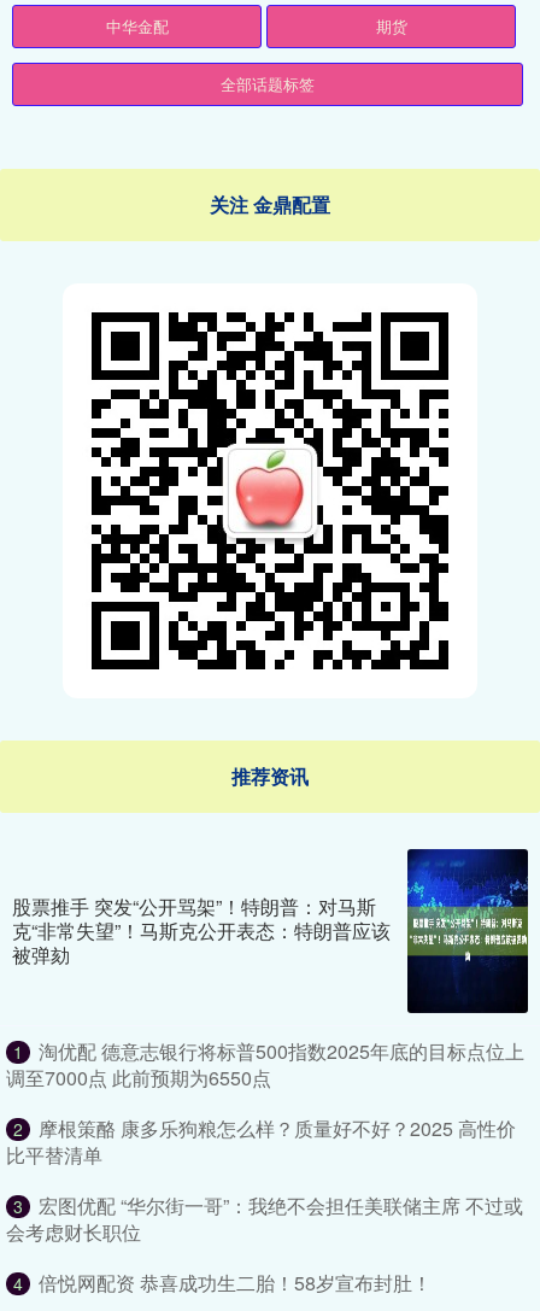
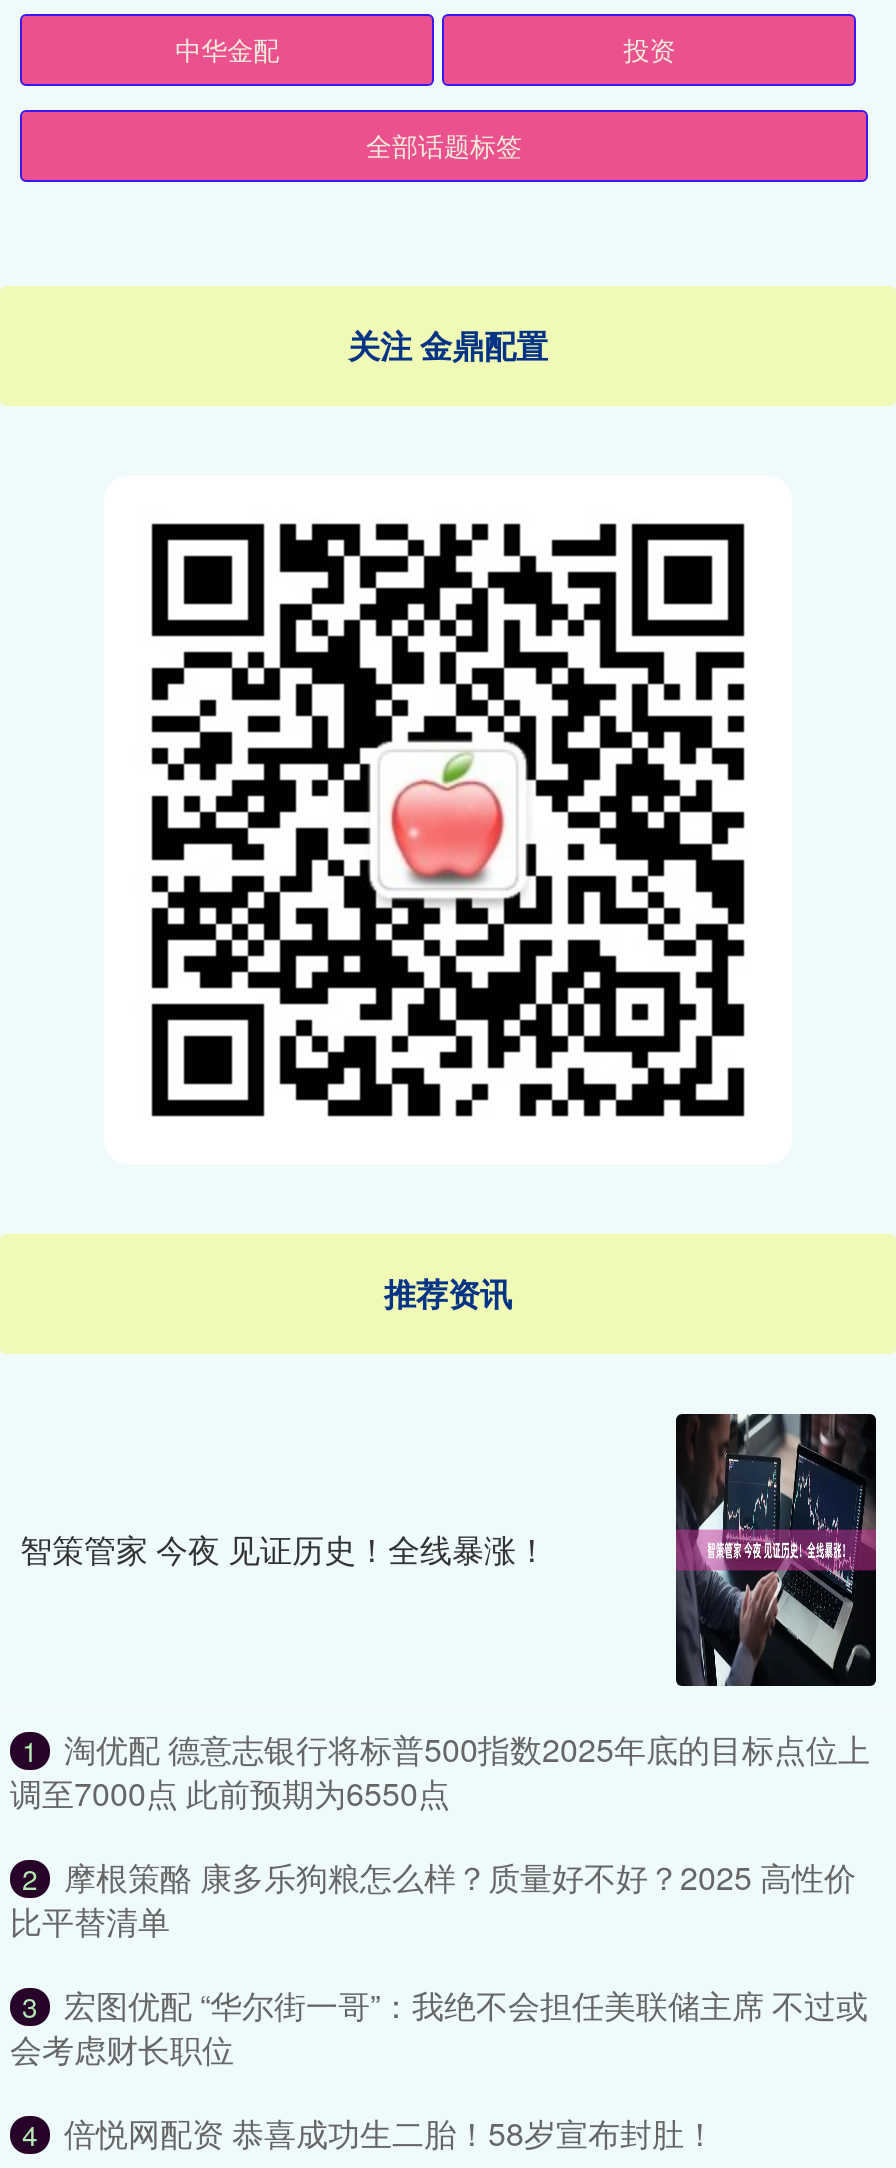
- 期货
+ 投资

- [image]
+ [image]

- 股票推手 突发“公开骂架”！特朗普：对马斯
- 克“非常失望”！马斯克公开表态：特朗普应该
- 被弹劾
+ 智策管家 今夜 见证历史！全线暴涨！
